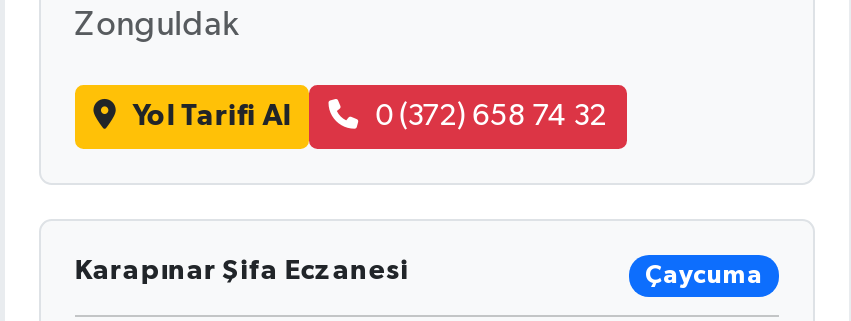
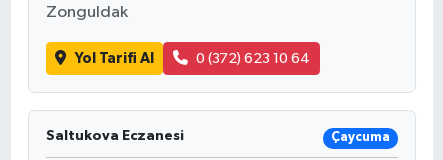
- 0 (372) 658 74 32
+ 0 (372) 623 10 64

- Karapınar Şifa Eczanesi
+ Saltukova Eczanesi
